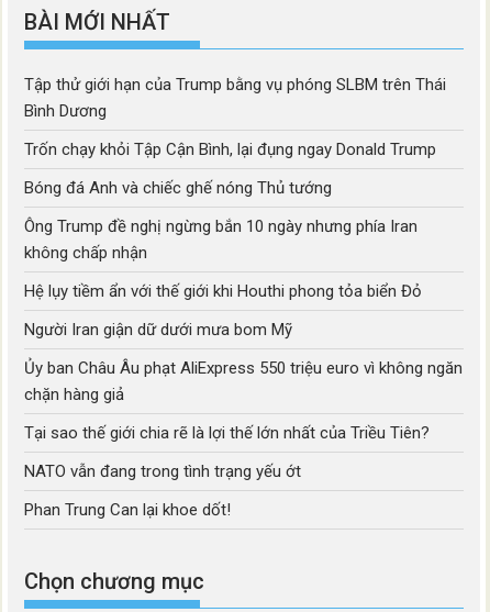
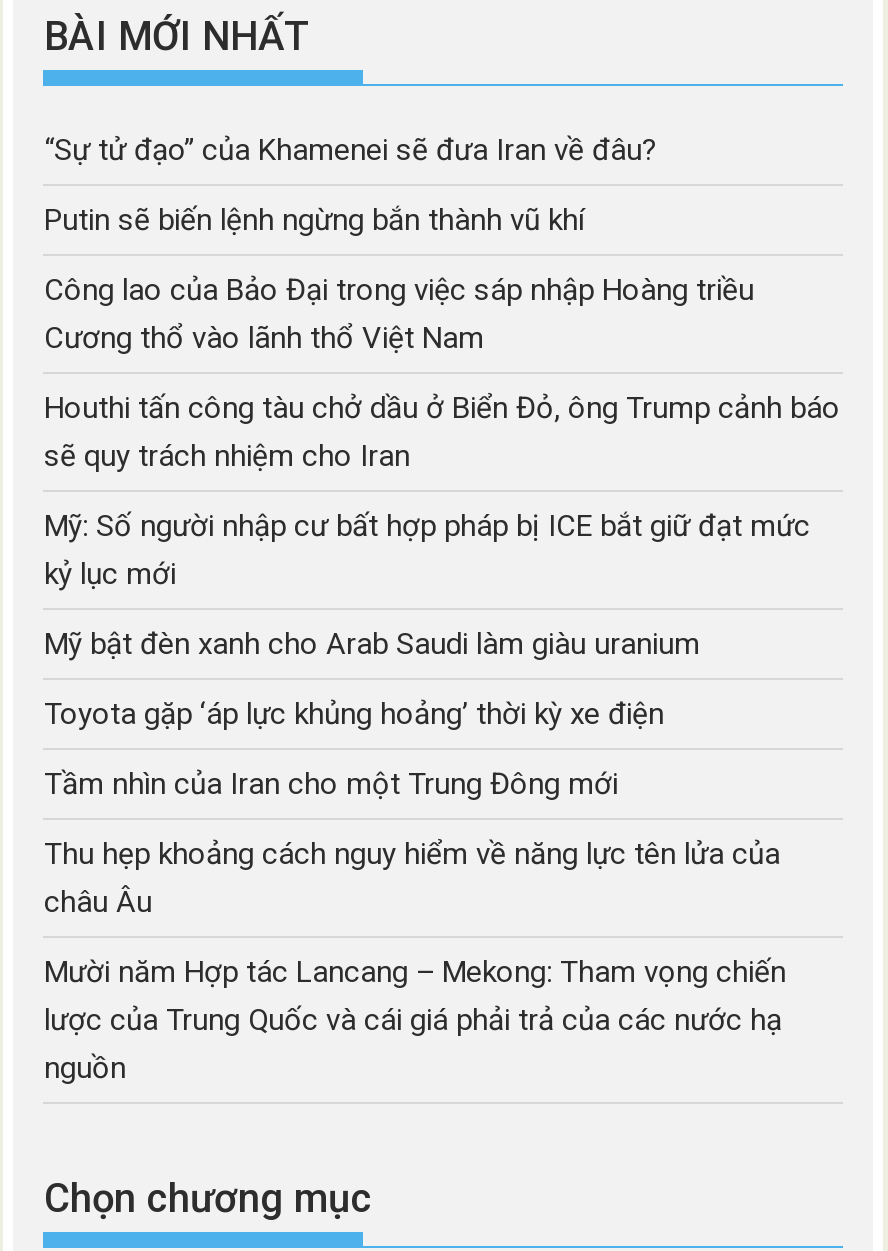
- Tập thử giới hạn của Trump bằng vụ phóng SLBM trên Thái
- Bình Dương
+ “Sự tử đạo” của Khamenei sẽ đưa Iran về đâu?

- Trốn chạy khỏi Tập Cận Bình, lại đụng ngay Donald Trump
+ Putin sẽ biến lệnh ngừng bắn thành vũ khí

- Bóng đá Anh và chiếc ghế nóng Thủ tướng
+ Công lao của Bảo Đại trong việc sáp nhập Hoàng triều
+ Cương thổ vào lãnh thổ Việt Nam

- Ông Trump đề nghị ngừng bắn 10 ngày nhưng phía Iran
- không chấp nhận
+ Houthi tấn công tàu chở dầu ở Biển Đỏ, ông Trump cảnh báo
+ sẽ quy trách nhiệm cho Iran

- Hệ lụy tiềm ẩn với thế giới khi Houthi phong tỏa biển Đỏ
+ Mỹ: Số người nhập cư bất hợp pháp bị ICE bắt giữ đạt mức
+ kỷ lục mới

- Người Iran giận dữ dưới mưa bom Mỹ
+ Mỹ bật đèn xanh cho Arab Saudi làm giàu uranium

- Ủy ban Châu Âu phạt AliExpress 550 triệu euro vì không ngăn
- chặn hàng giả
+ Toyota gặp ‘áp lực khủng hoảng’ thời kỳ xe điện

- Tại sao thế giới chia rẽ là lợi thế lớn nhất của Triều Tiên?
+ Tầm nhìn của Iran cho một Trung Đông mới

- NATO vẫn đang trong tình trạng yếu ớt
+ Thu hẹp khoảng cách nguy hiểm về năng lực tên lửa của
+ châu Âu

- Phan Trung Can lại khoe dốt!
+ Mười năm Hợp tác Lancang – Mekong: Tham vọng chiến
+ lược của Trung Quốc và cái giá phải trả của các nước hạ
+ nguồn
